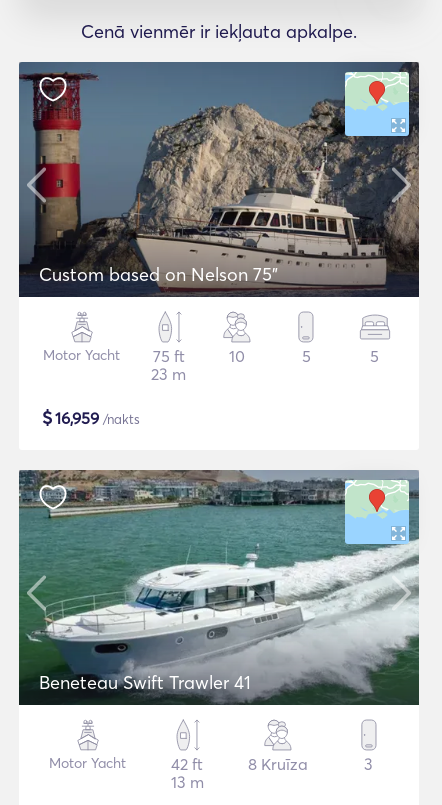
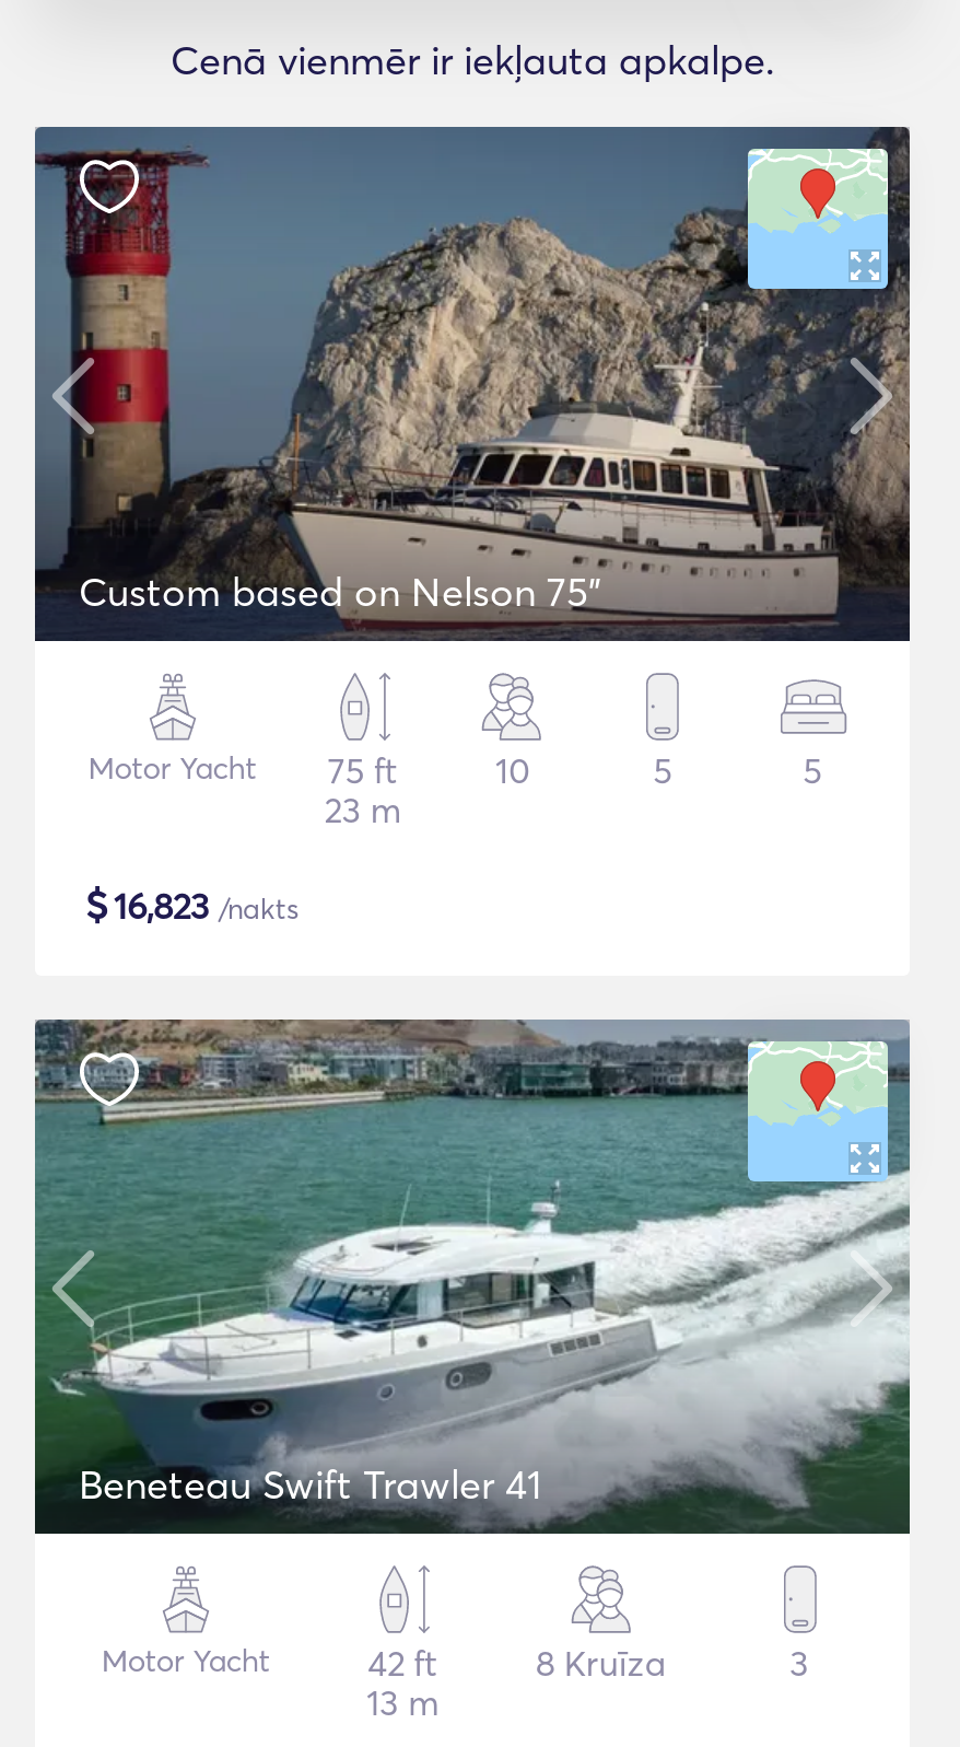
- $16,959 /nakts
+ $16,823 /nakts
